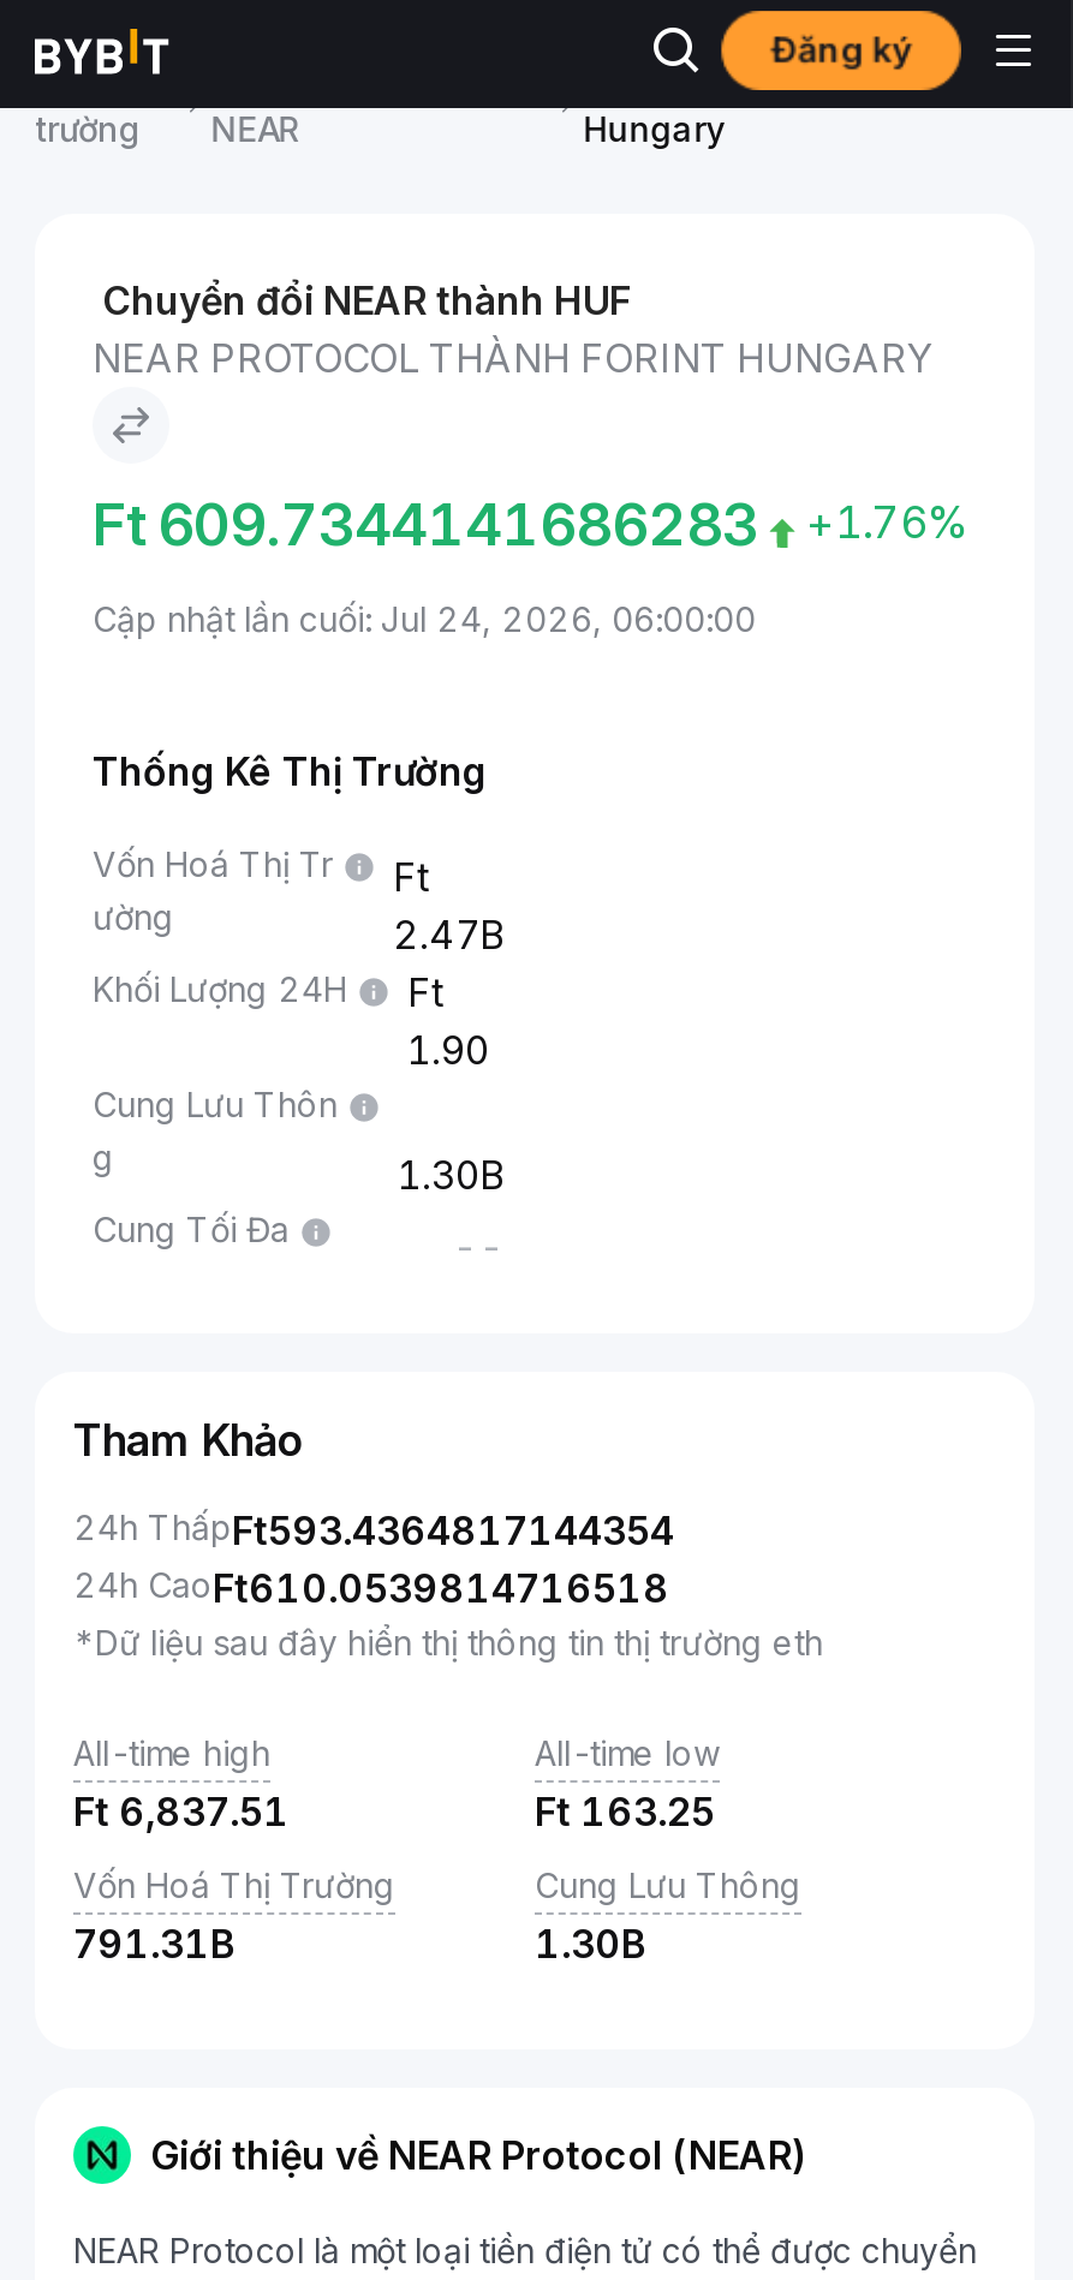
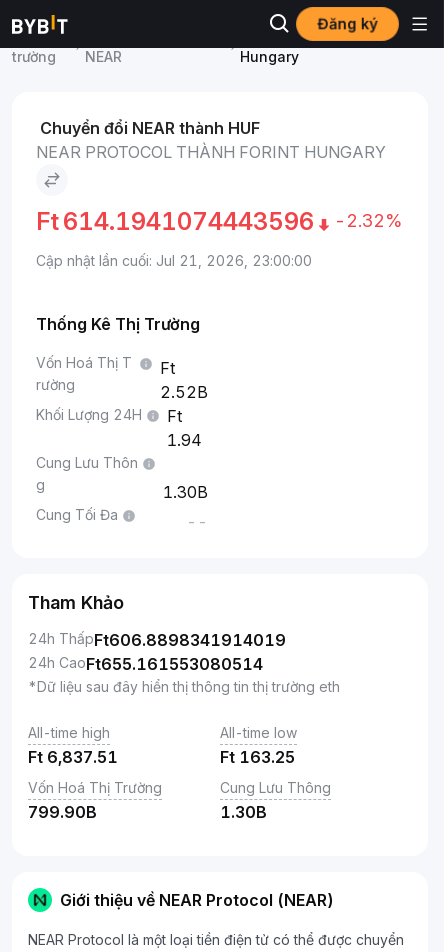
- Ft 609.7344141686283
+ Ft 614.1941074443596

- +1.76%
+ -2.32%

- Cập nhật lần cuối: Jul 24, 2026, 06:00:00
+ Cập nhật lần cuối: Jul 21, 2026, 23:00:00

- Vốn Hoá Thị Tr
- ường
- 2.47B
+ Vốn Hoá Thị T
+ rường
+ 2.52B

- 1.90
+ 1.94

- 24h ThấpFt593.4364817144354
+ 24h ThấpFt606.8898341914019

- 24h CaoFt610.0539814716518
+ 24h CaoFt655.161553080514

- 791.31B
+ 799.90B
